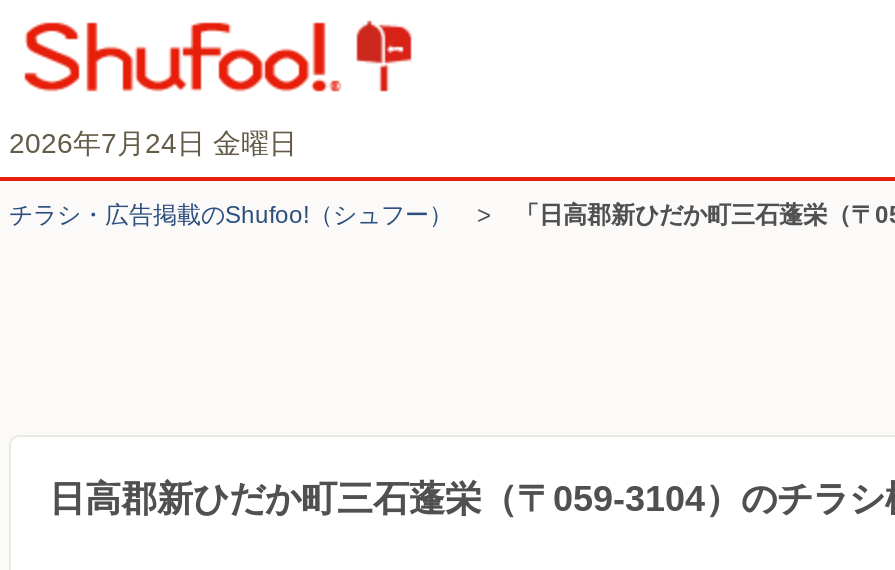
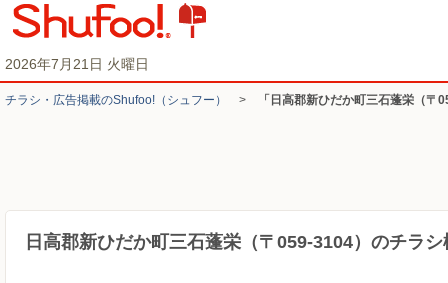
- 2026年7月24日 金曜日
+ 2026年7月21日 火曜日
